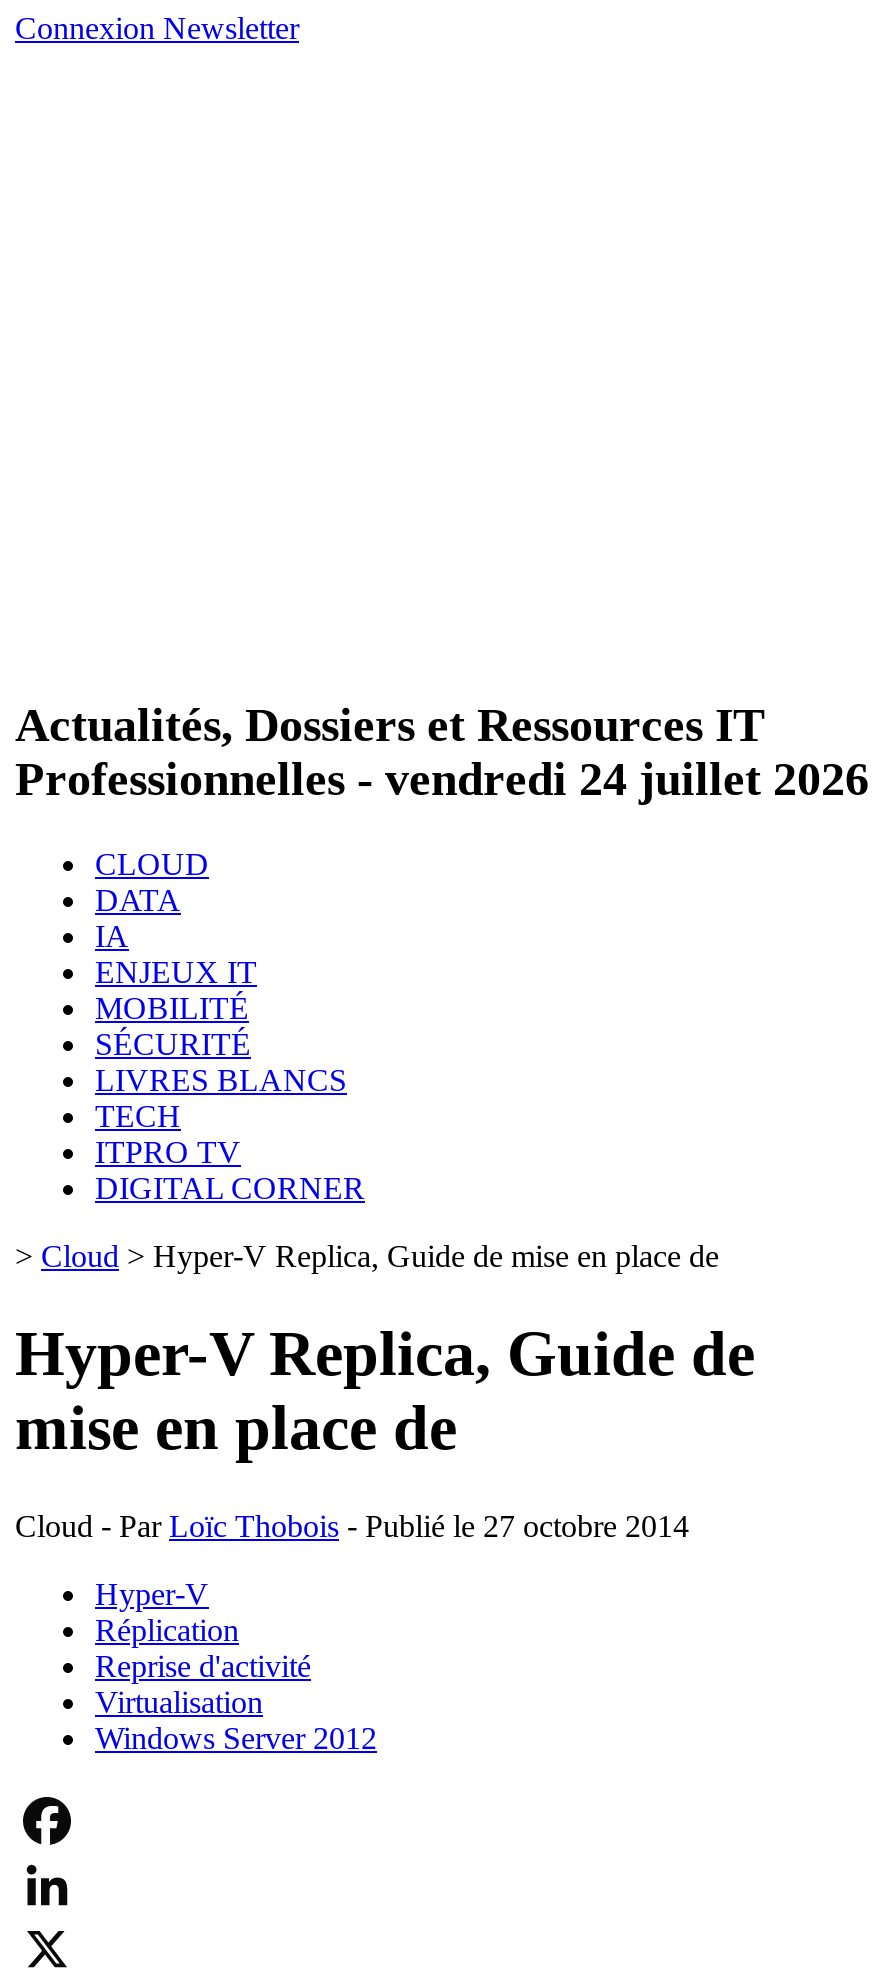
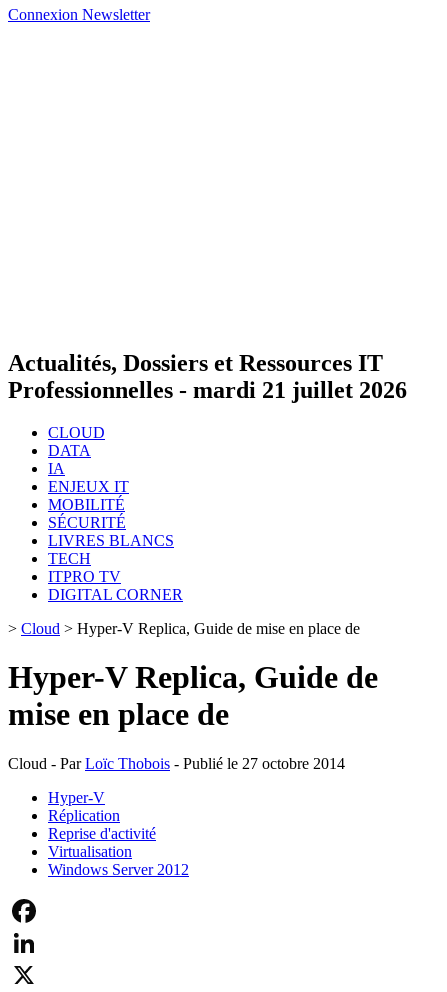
- Professionnelles - vendredi 24 juillet 2026
+ Professionnelles - mardi 21 juillet 2026
